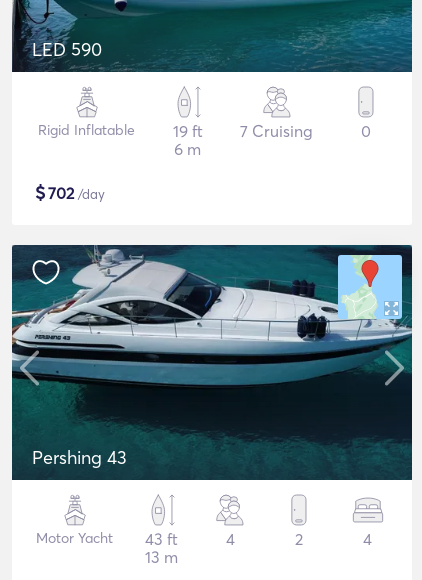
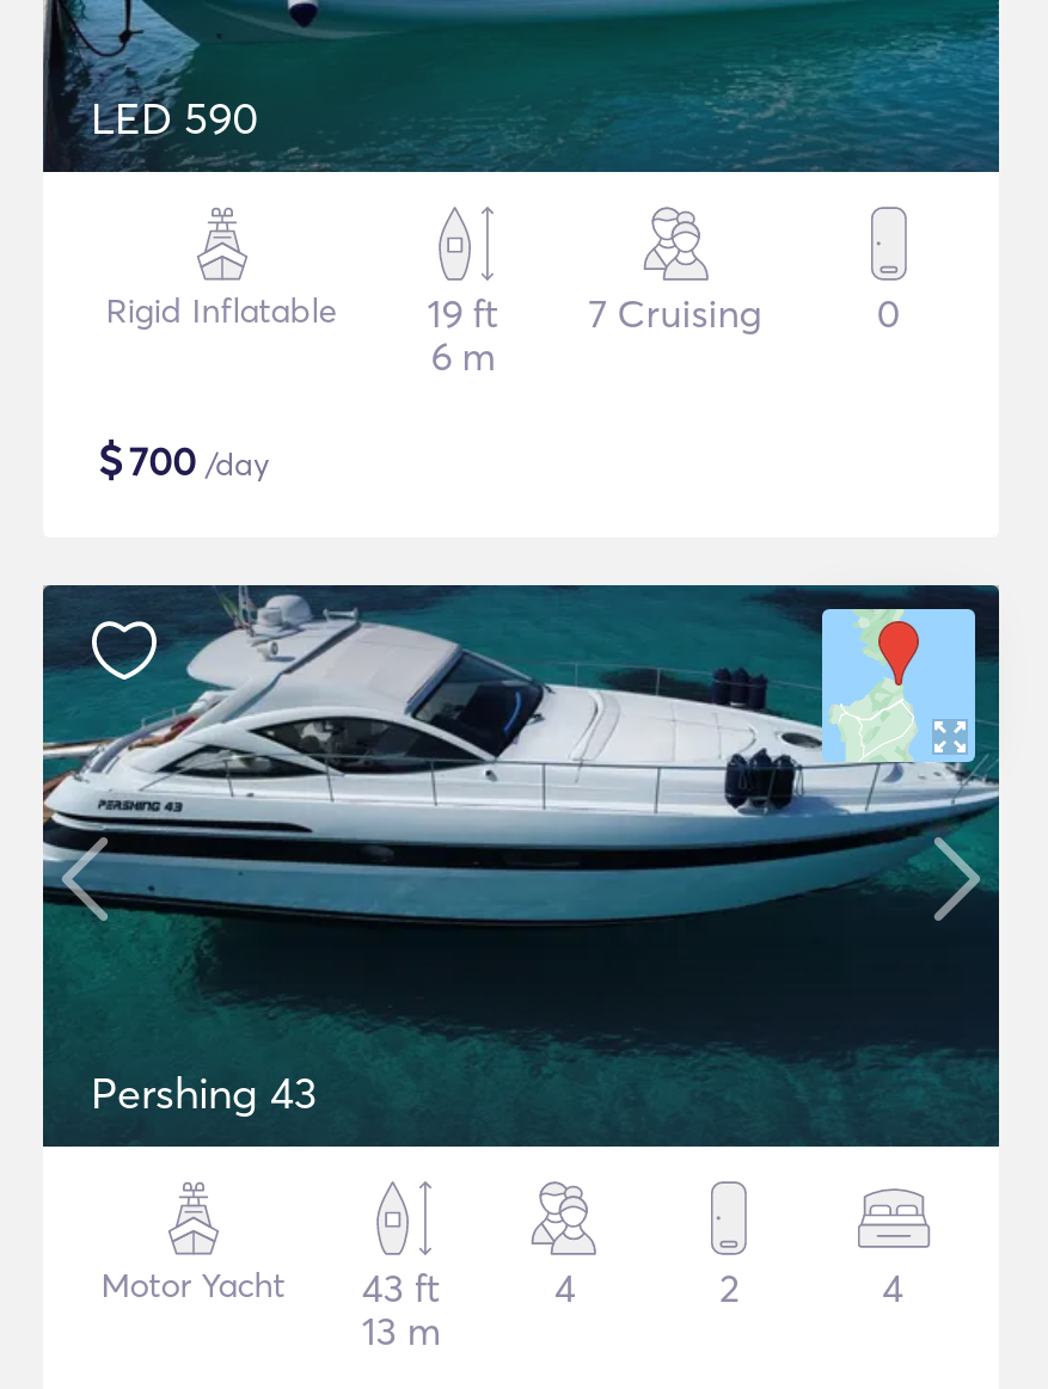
- $702 /day
+ $700 /day
